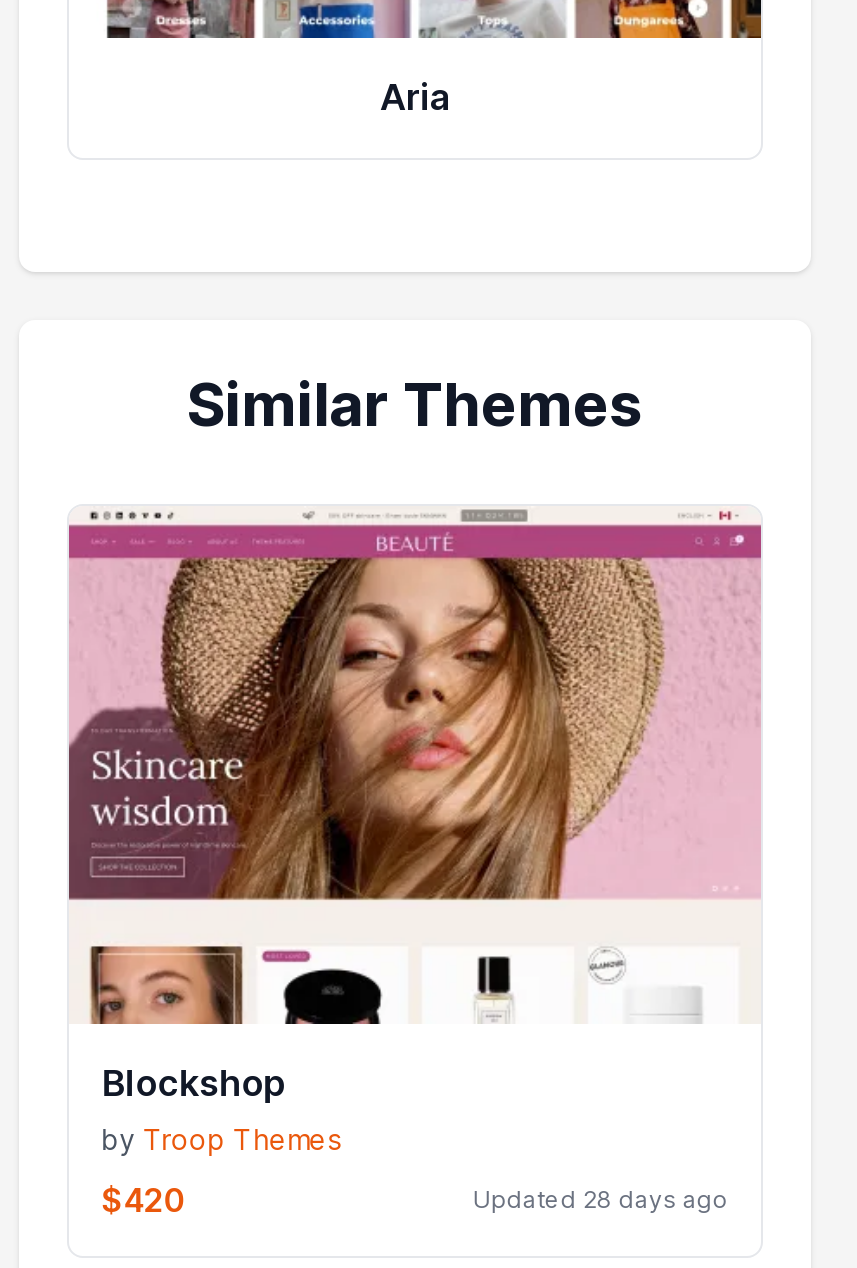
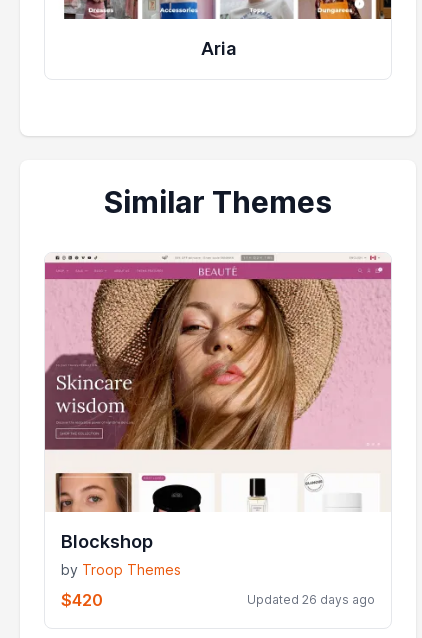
- Updated 28 days ago
+ Updated 26 days ago
